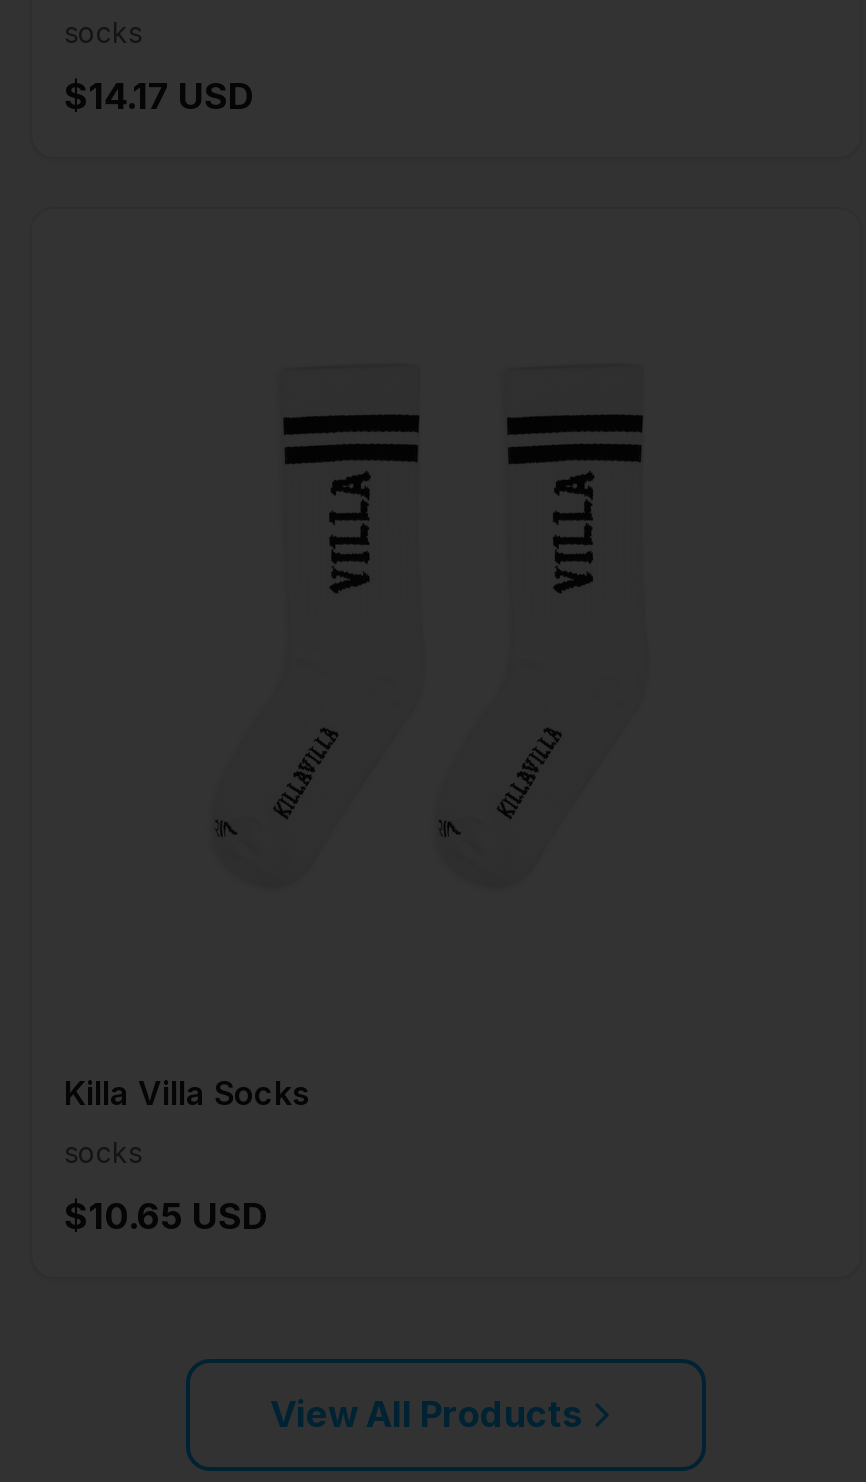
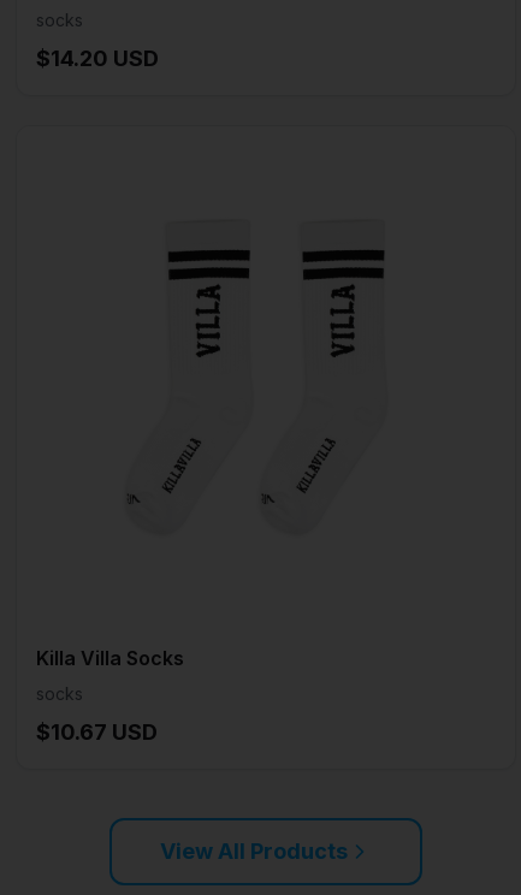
- $14.17 USD
+ $14.20 USD

- $10.65 USD
+ $10.67 USD
